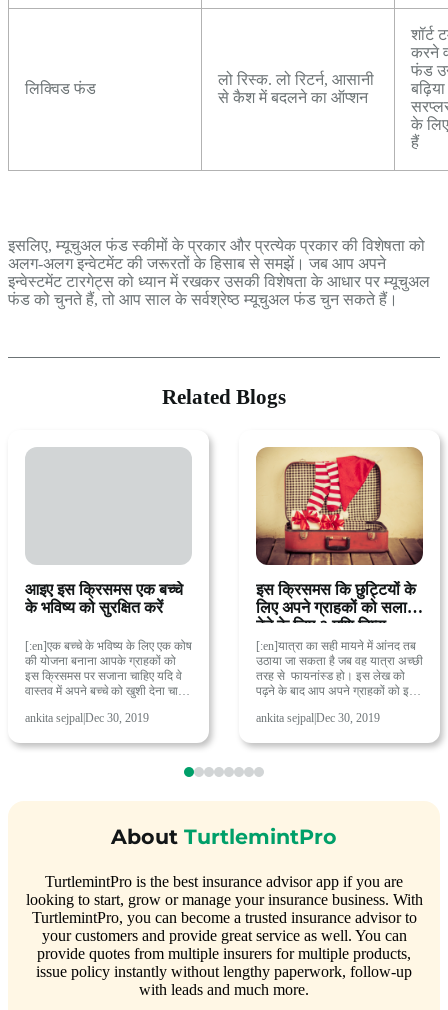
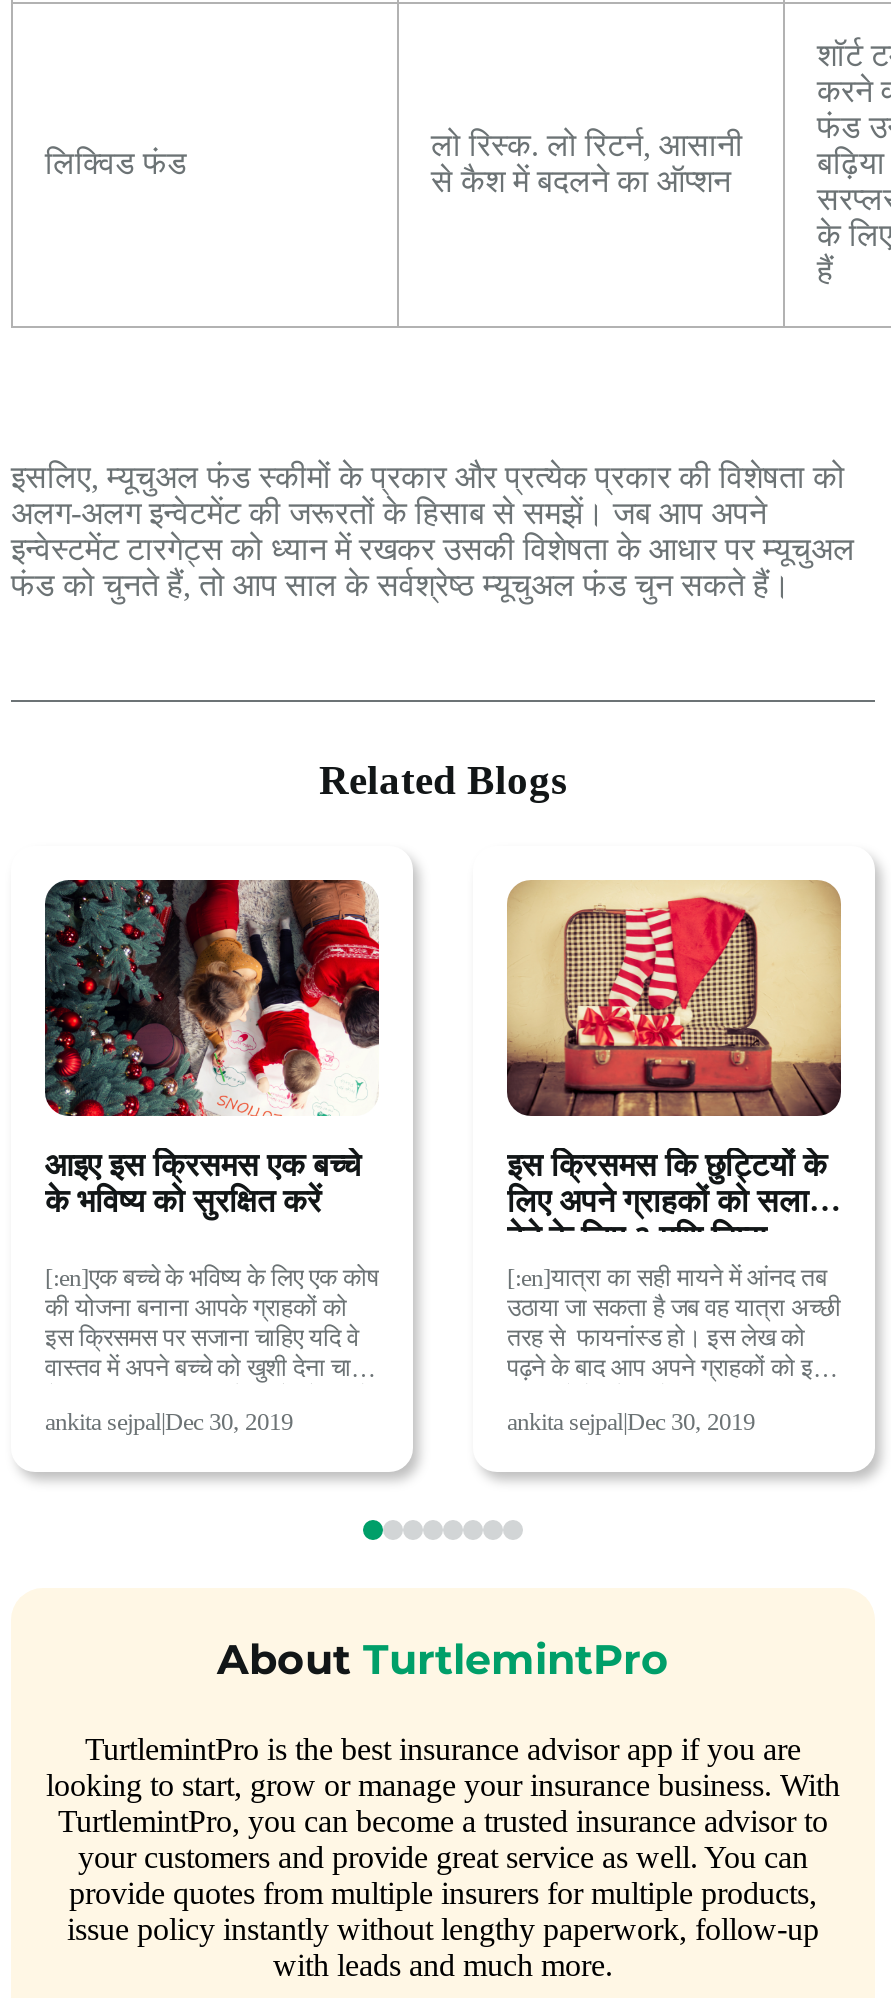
+ [image]
